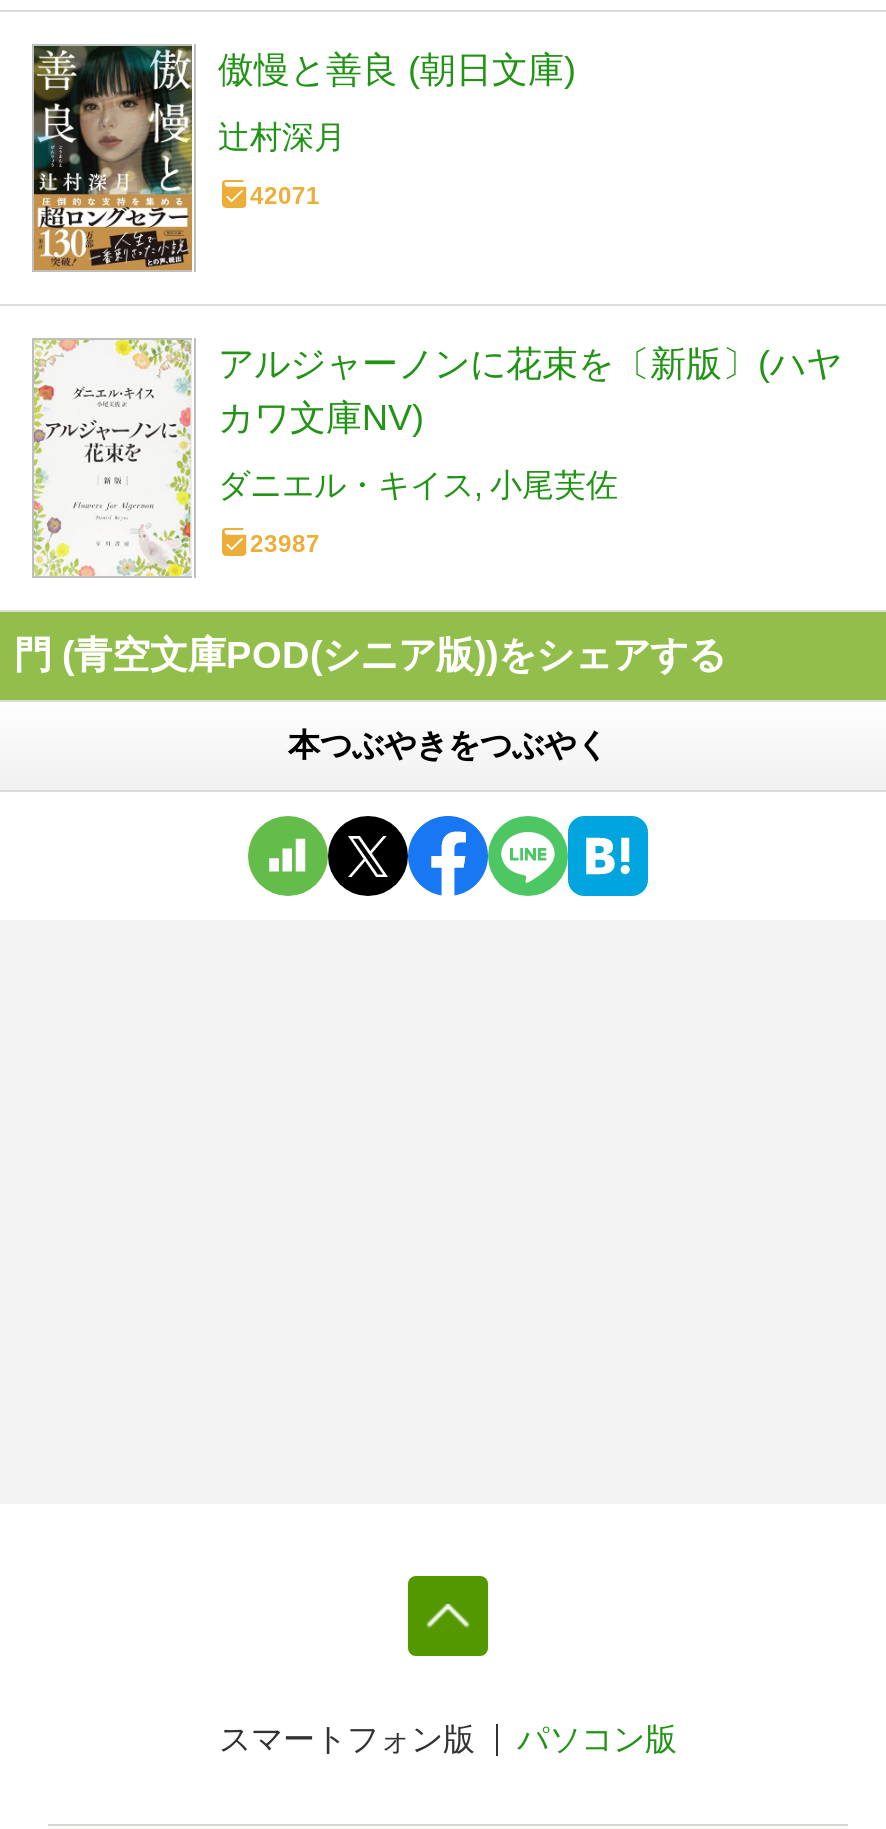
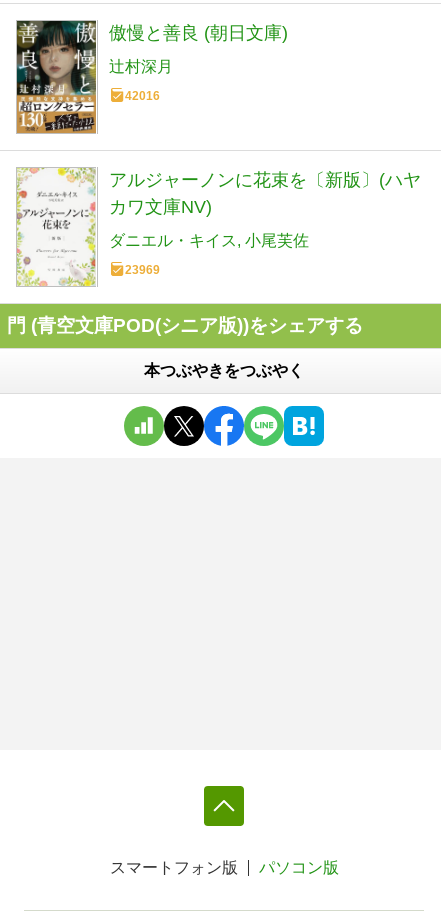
- 42071
+ 42016

- 23987
+ 23969
